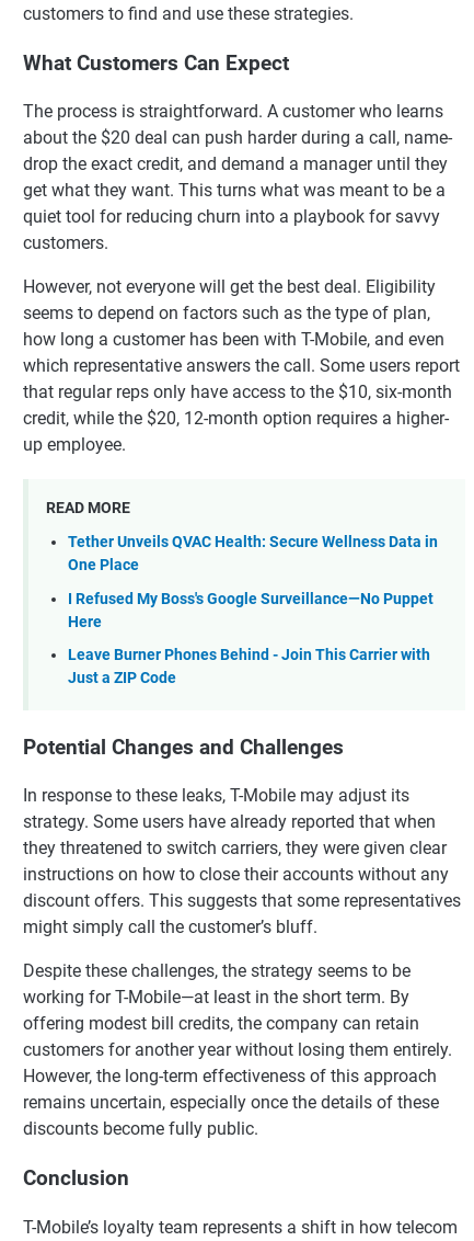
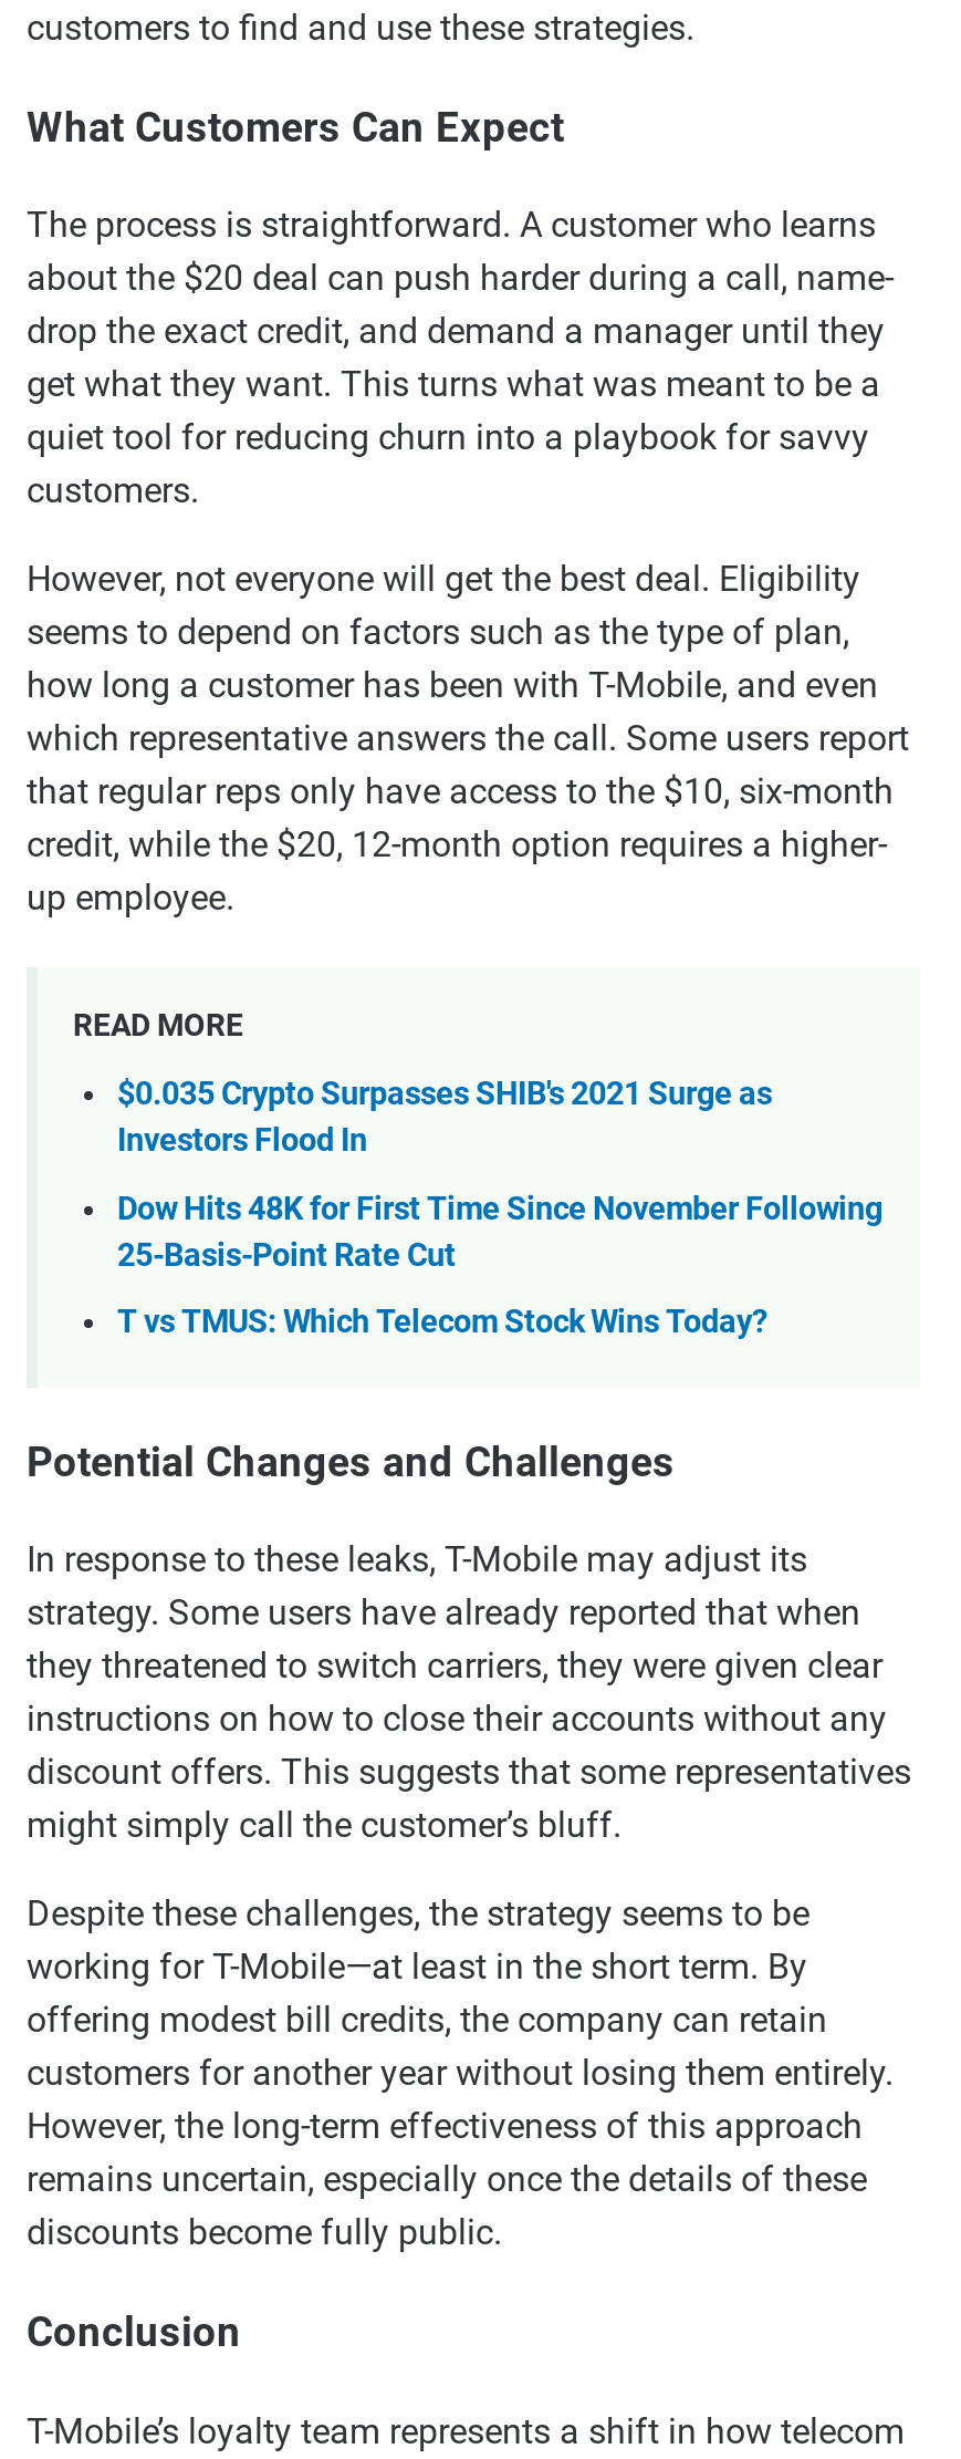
- Tether Unveils QVAC Health: Secure Wellness Data in
- One Place
+ $0.035 Crypto Surpasses SHIB's 2021 Surge as
+ Investors Flood In

- I Refused My Boss's Google Surveillance—No Puppet
- Here
+ Dow Hits 48K for First Time Since November Following
+ 25-Basis-Point Rate Cut

- Leave Burner Phones Behind - Join This Carrier with
- Just a ZIP Code
+ T vs TMUS: Which Telecom Stock Wins Today?
